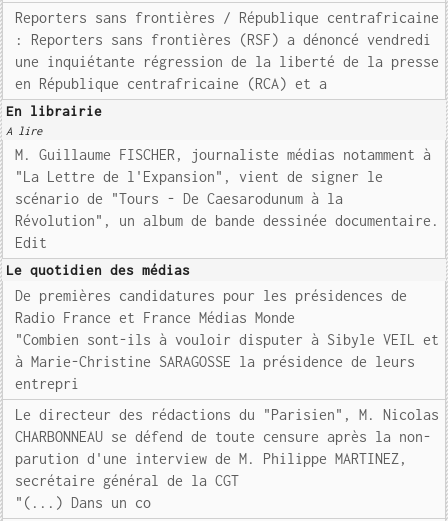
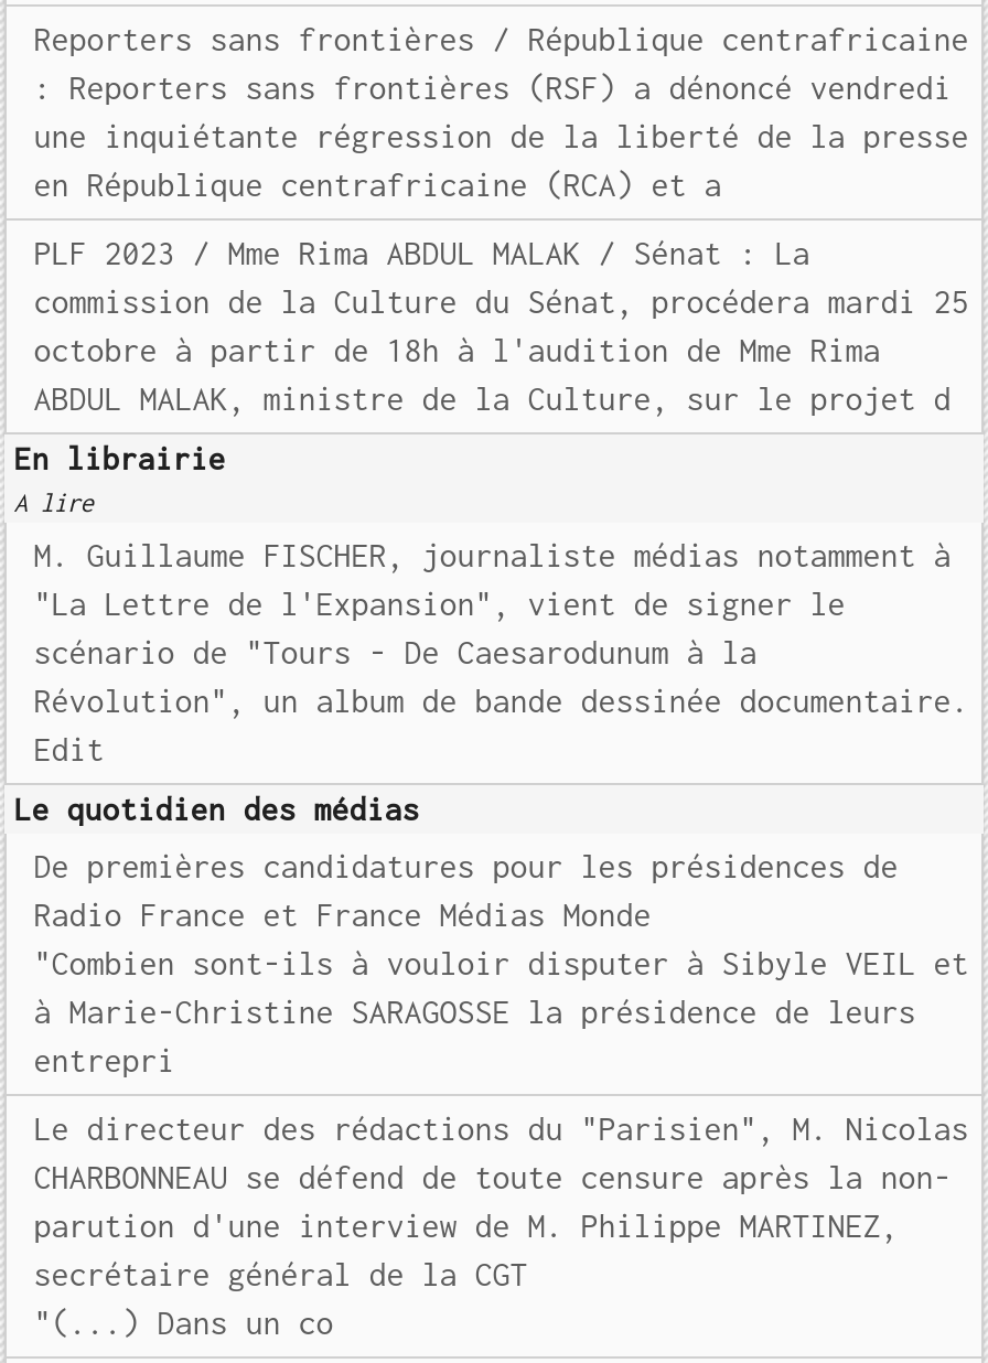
+ PLF 2023 / Mme Rima ABDUL MALAK / Sénat : La
+ commission de la Culture du Sénat, procédera mardi 25
+ octobre à partir de 18h à l'audition de Mme Rima
+ ABDUL MALAK, ministre de la Culture, sur le projet d
